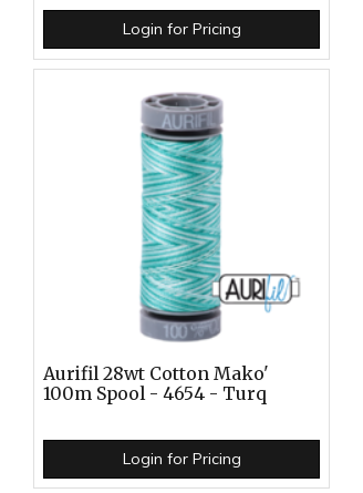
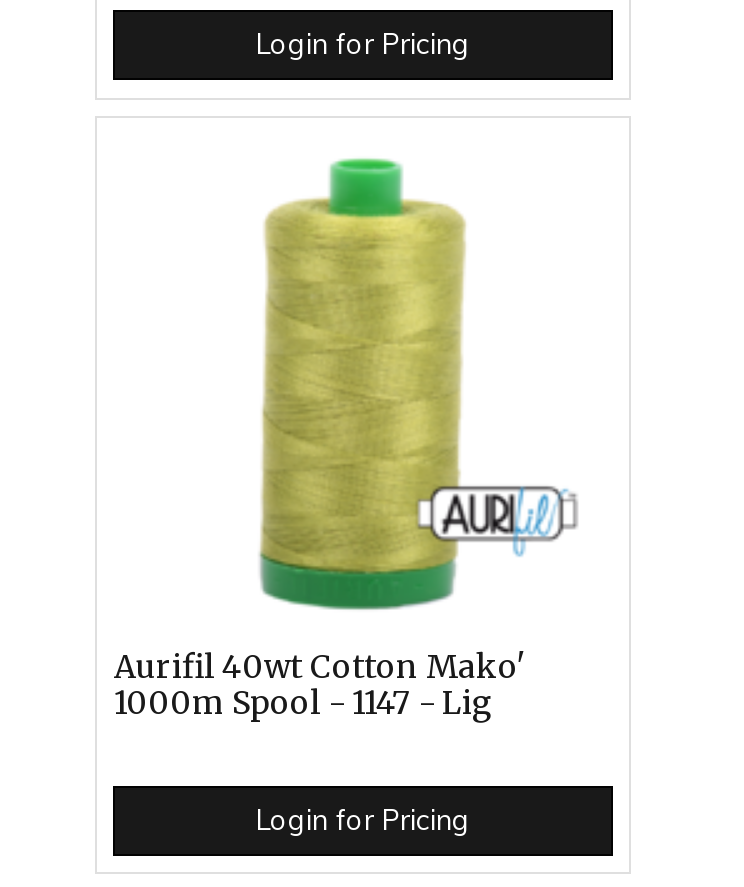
- [image]
- Aurifil 28wt Cotton Mako'
+ [image]
+ Aurifil 40wt Cotton Mako'

- 100m Spool - 4654 - Turq
+ 1000m Spool - 1147 - Lig
